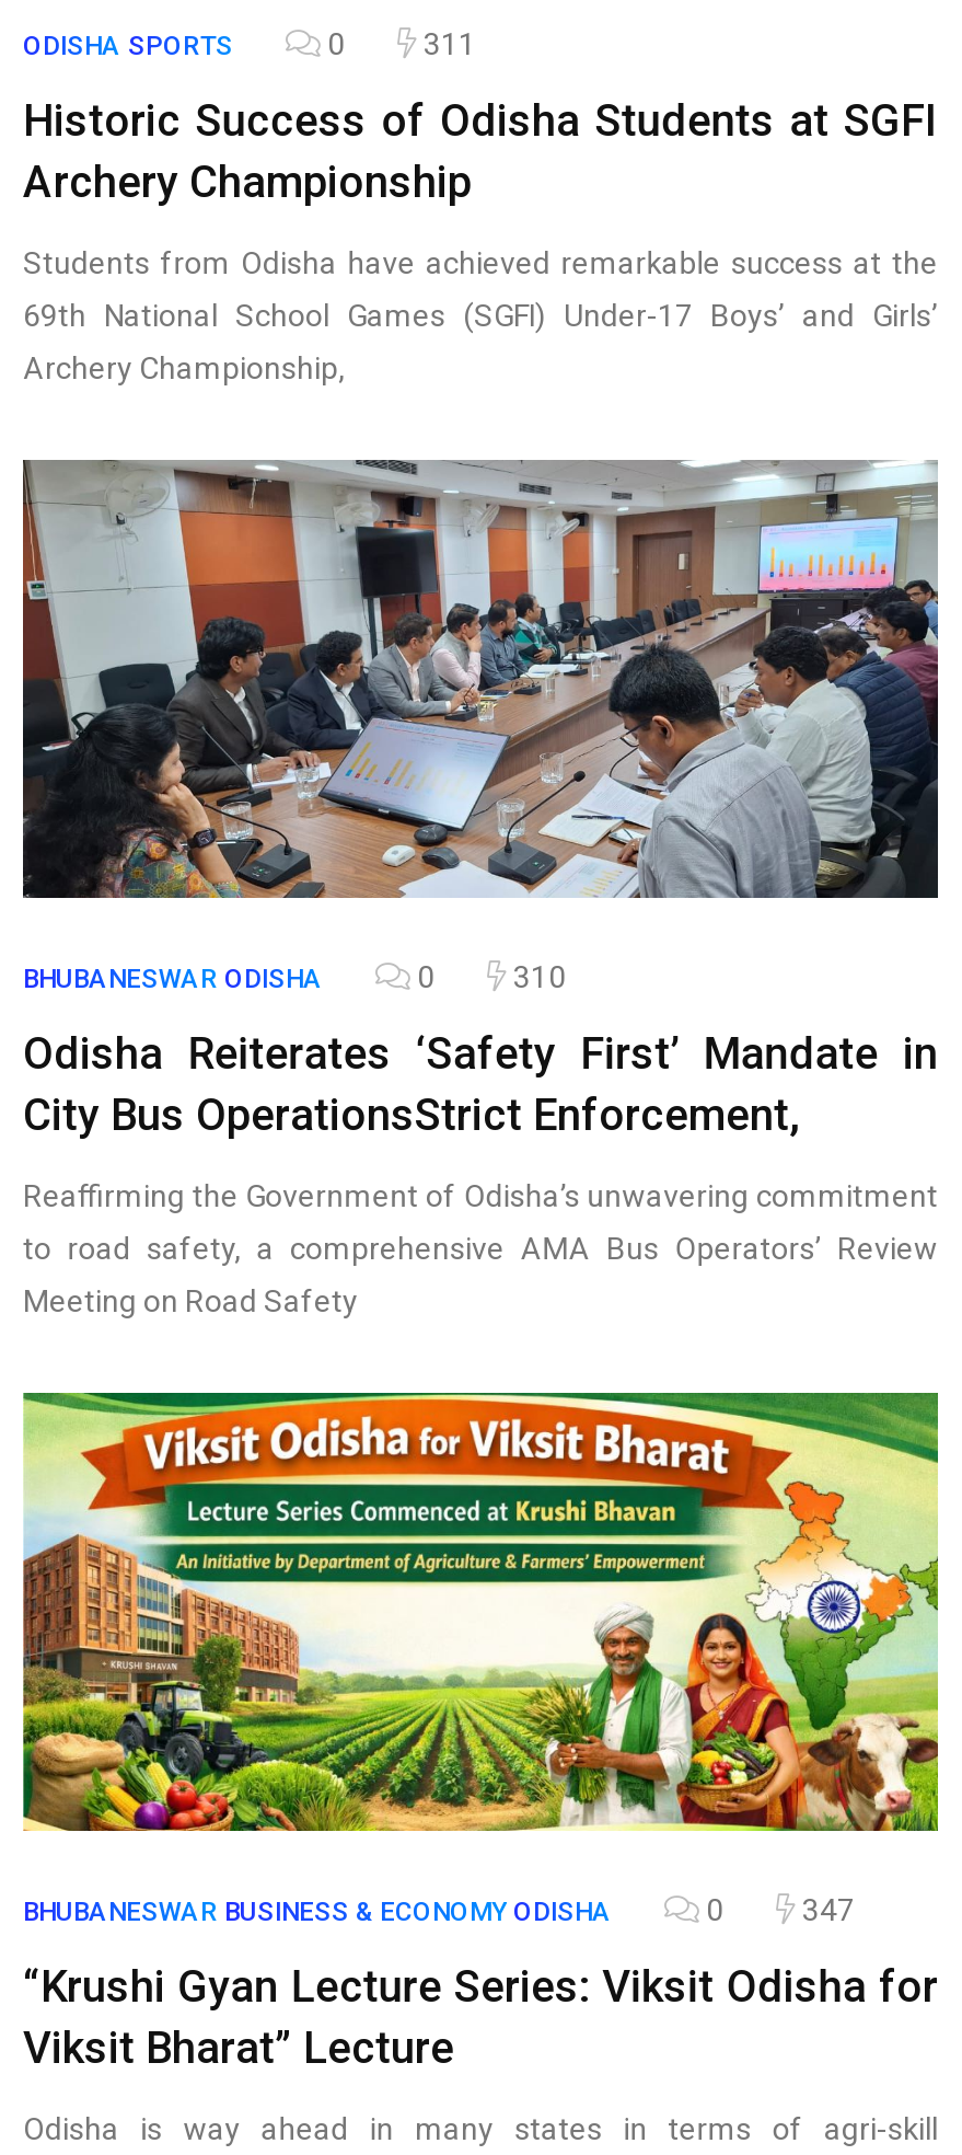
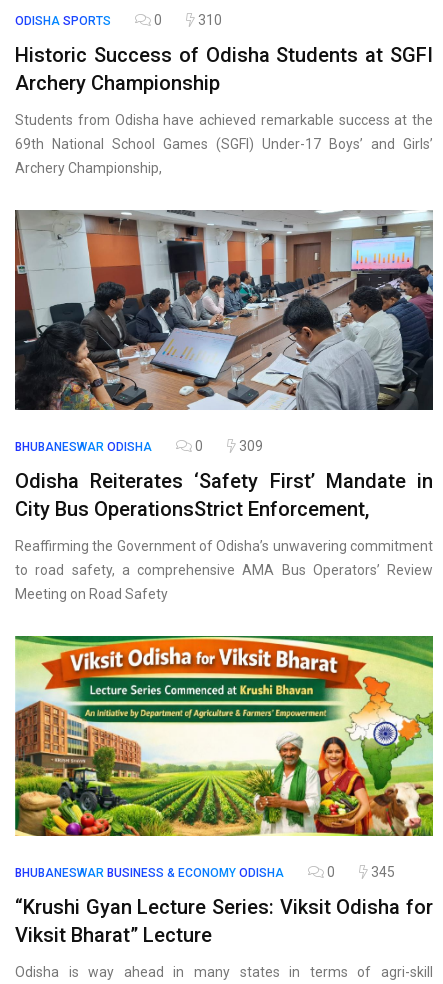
- 311
+ 310

- 310
+ 309

- 347
+ 345
